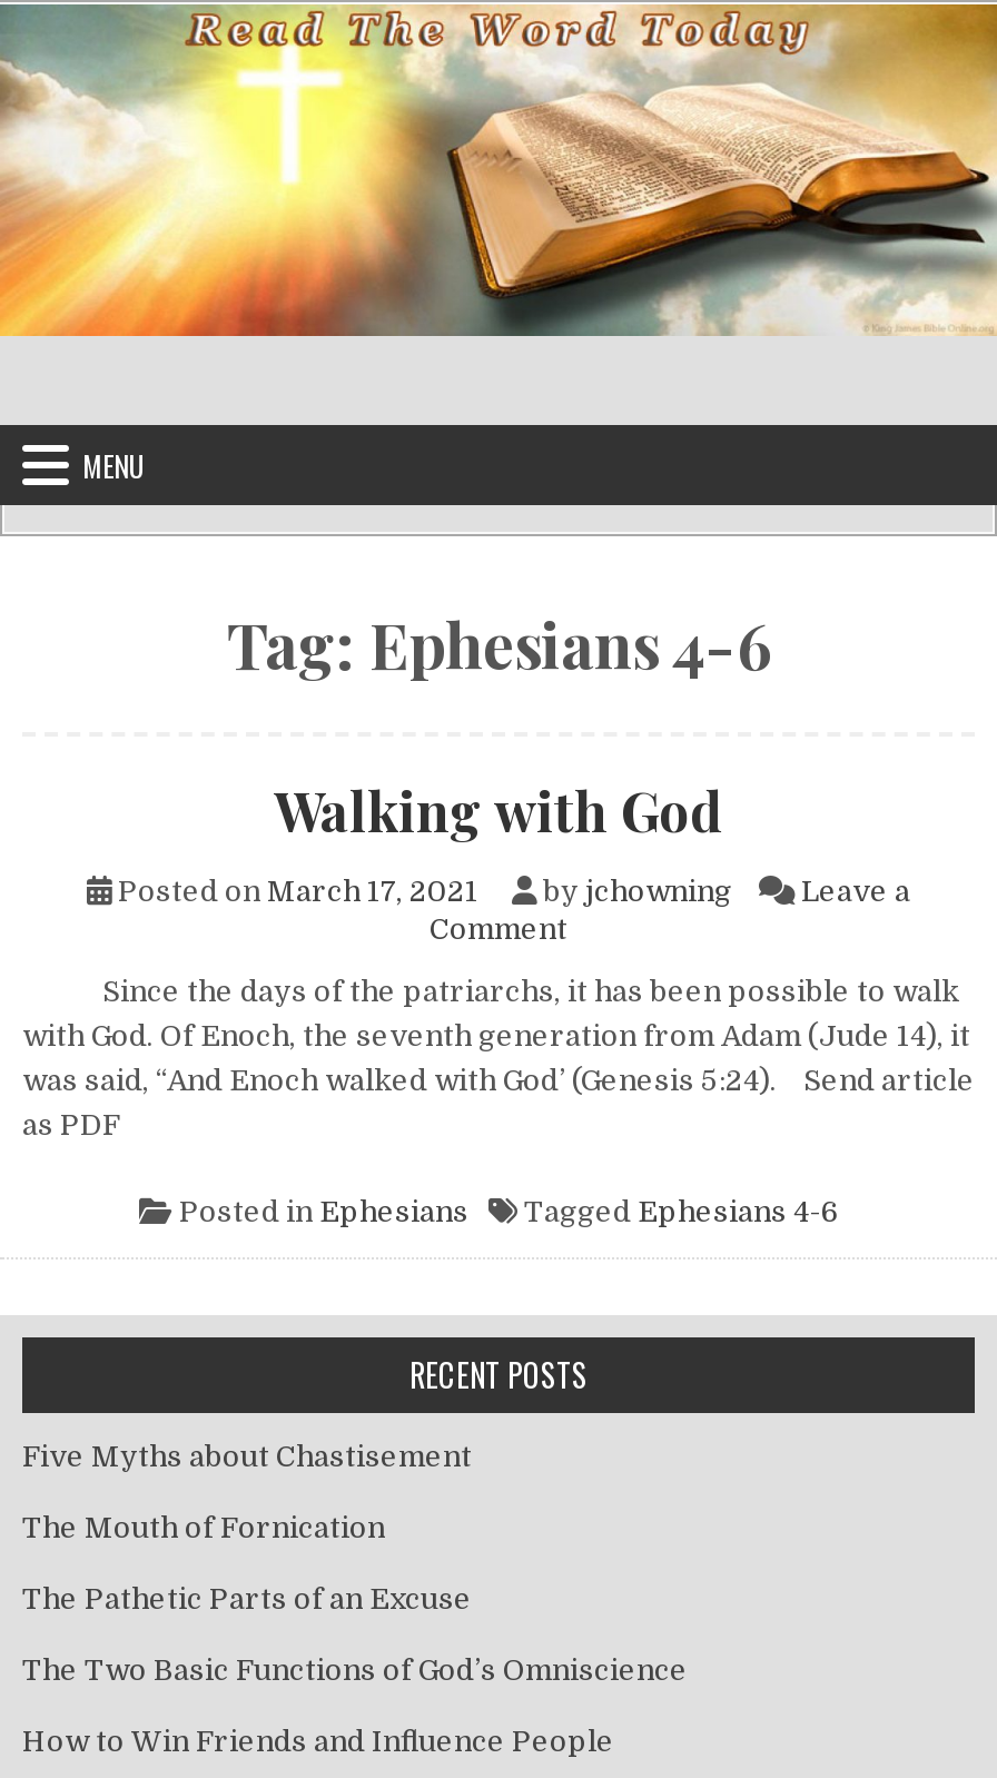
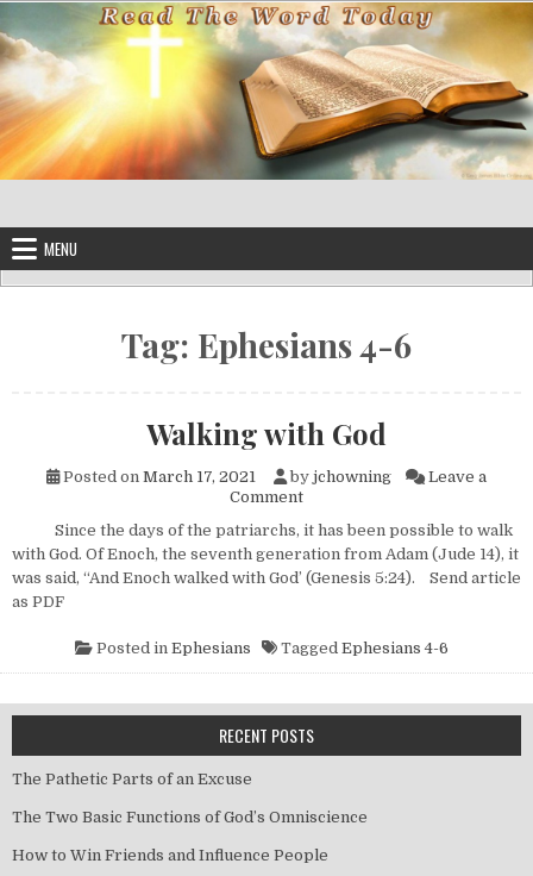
- Five Myths about Chastisement
- The Mouth of Fornication
